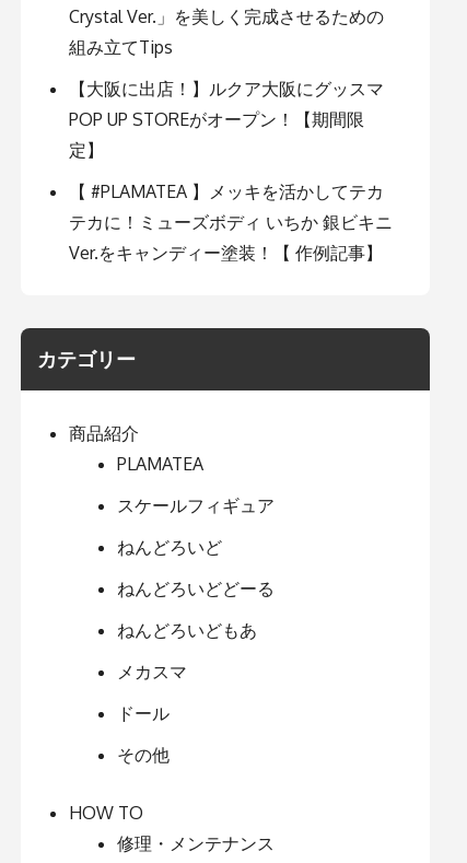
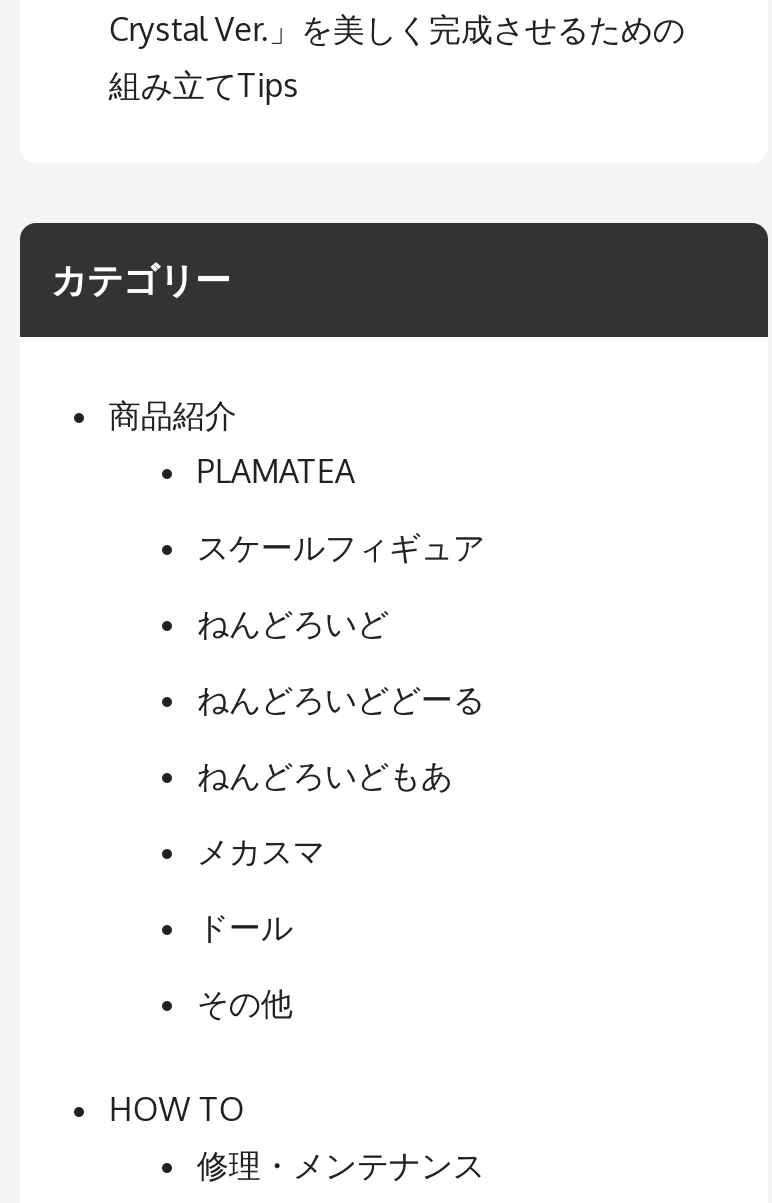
- 【大阪に出店！】ルクア大阪にグッスマ
- POP UP STOREがオープン！【期間限
- 定】
- 【 #PLAMATEA 】メッキを活かしてテカ
- テカに！ミューズボディ いちか 銀ビキニ
- Ver.をキャンディー塗装！【 作例記事】
